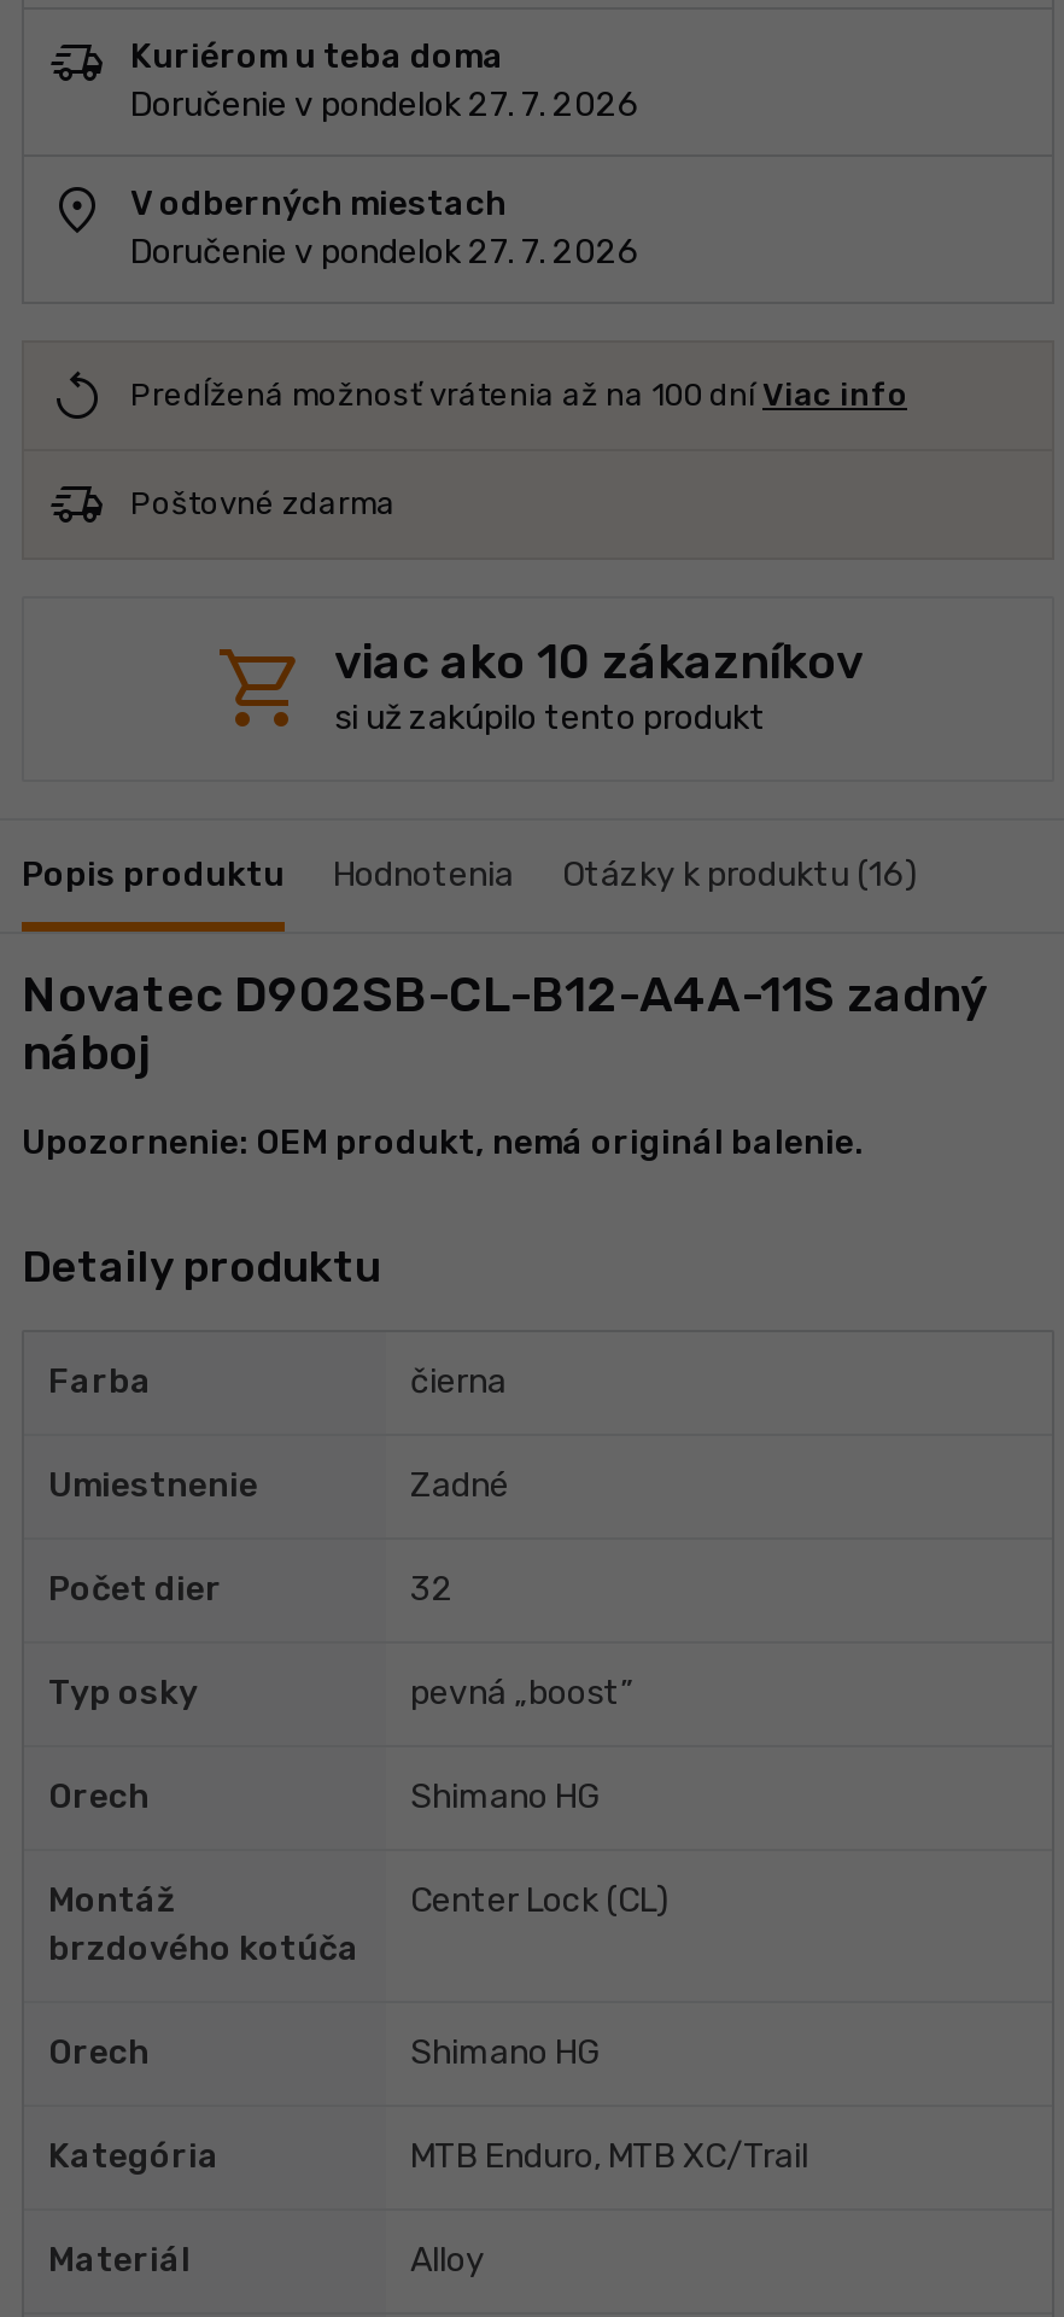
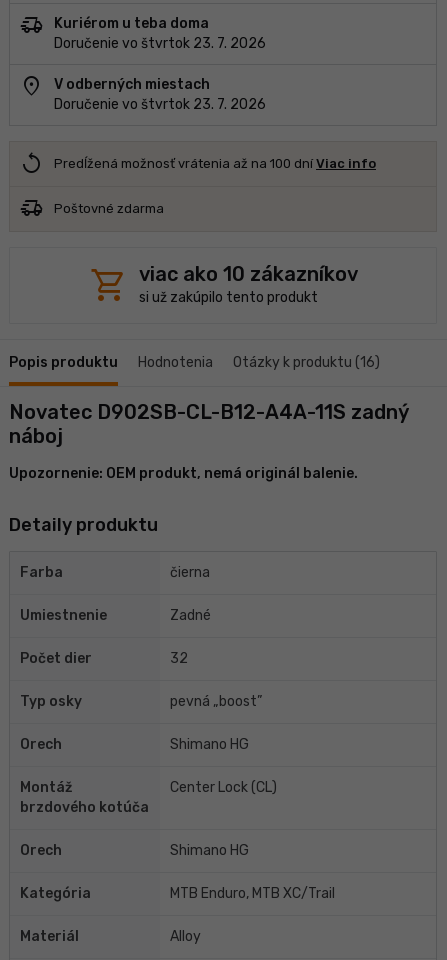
- Doručenie v pondelok 27. 7. 2026
+ Doručenie vo štvrtok 23. 7. 2026

- Doručenie v pondelok 27. 7. 2026
+ Doručenie vo štvrtok 23. 7. 2026
